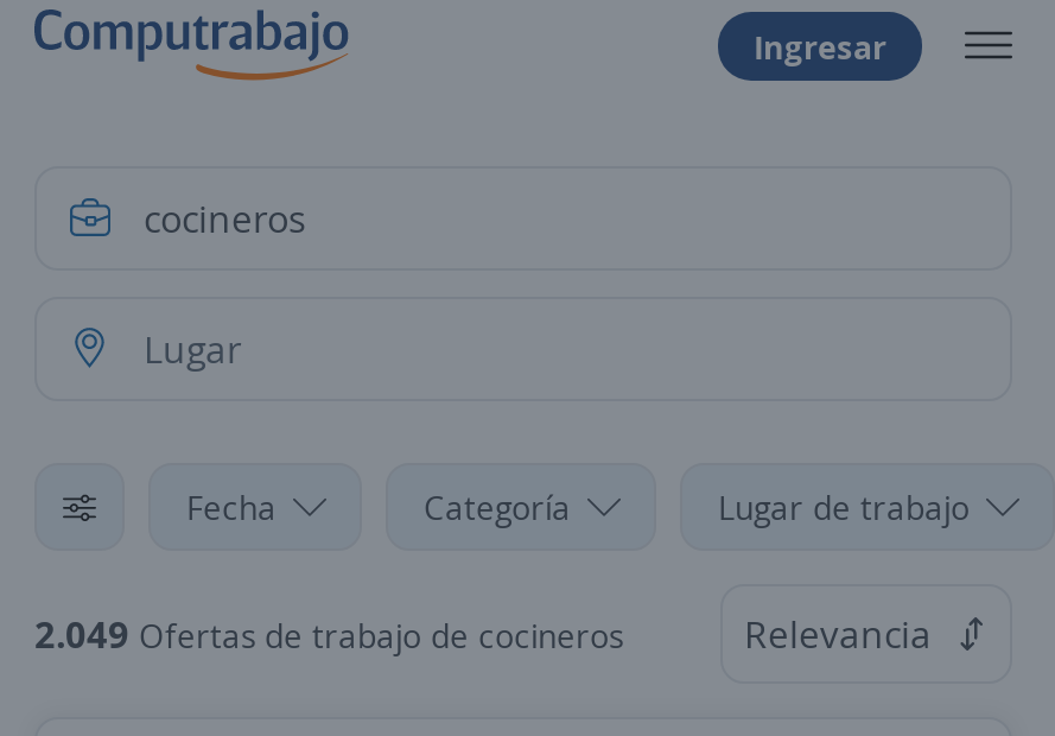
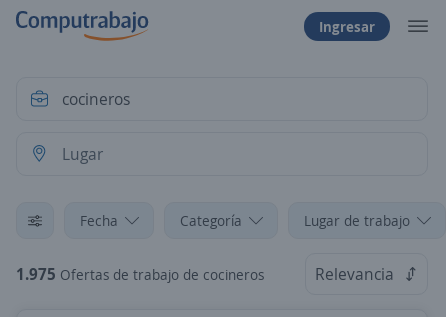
- 2.049 Ofertas de trabajo de cocineros
+ 1.975 Ofertas de trabajo de cocineros
